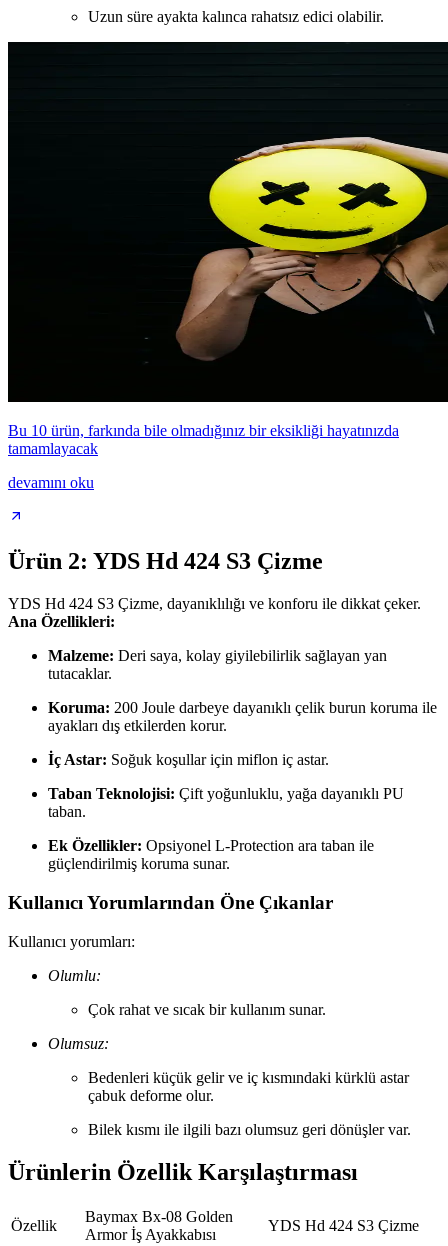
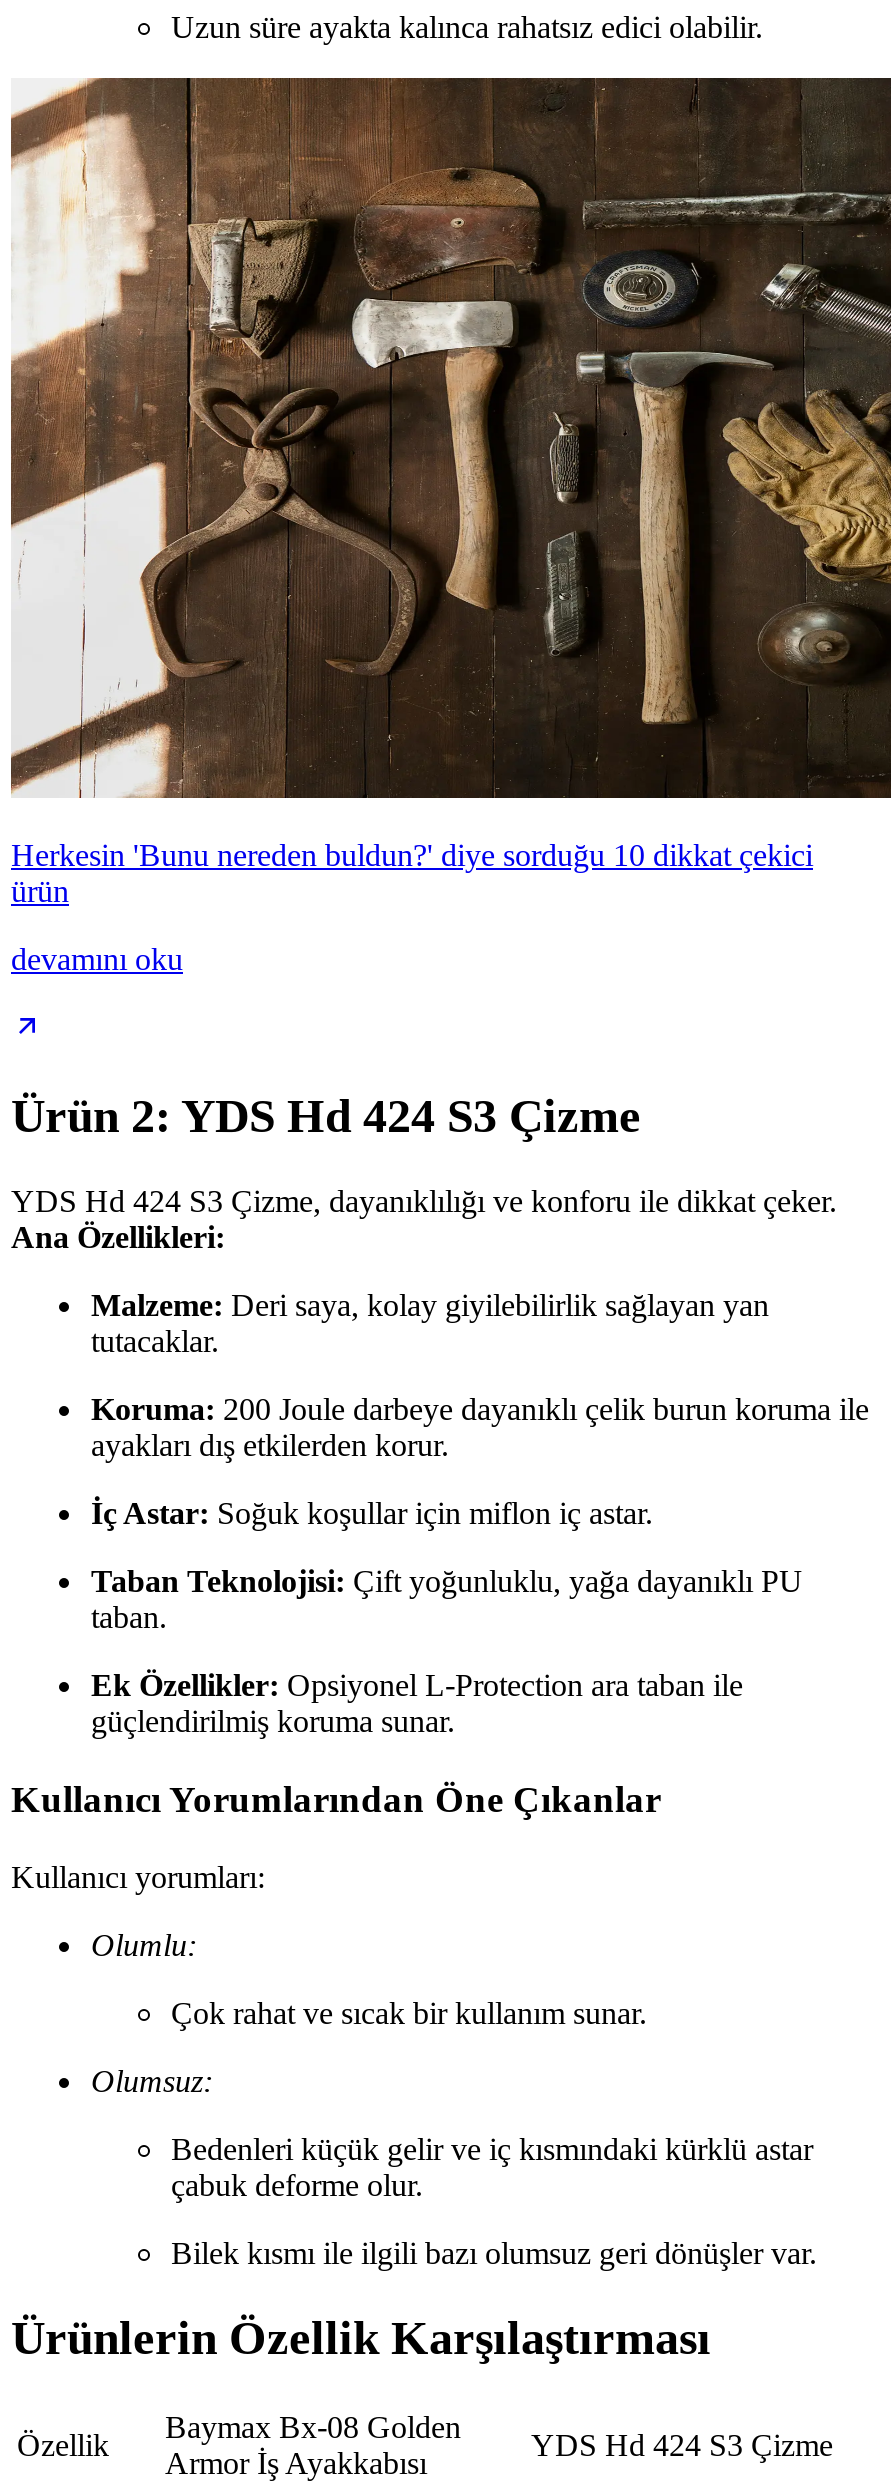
- [image]
- Bu 10 ürün, farkında bile olmadığınız bir eksikliği hayatınızda
- tamamlayacak
+ [image]
+ Herkesin 'Bunu nereden buldun?' diye sorduğu 10 dikkat çekici
+ ürün
